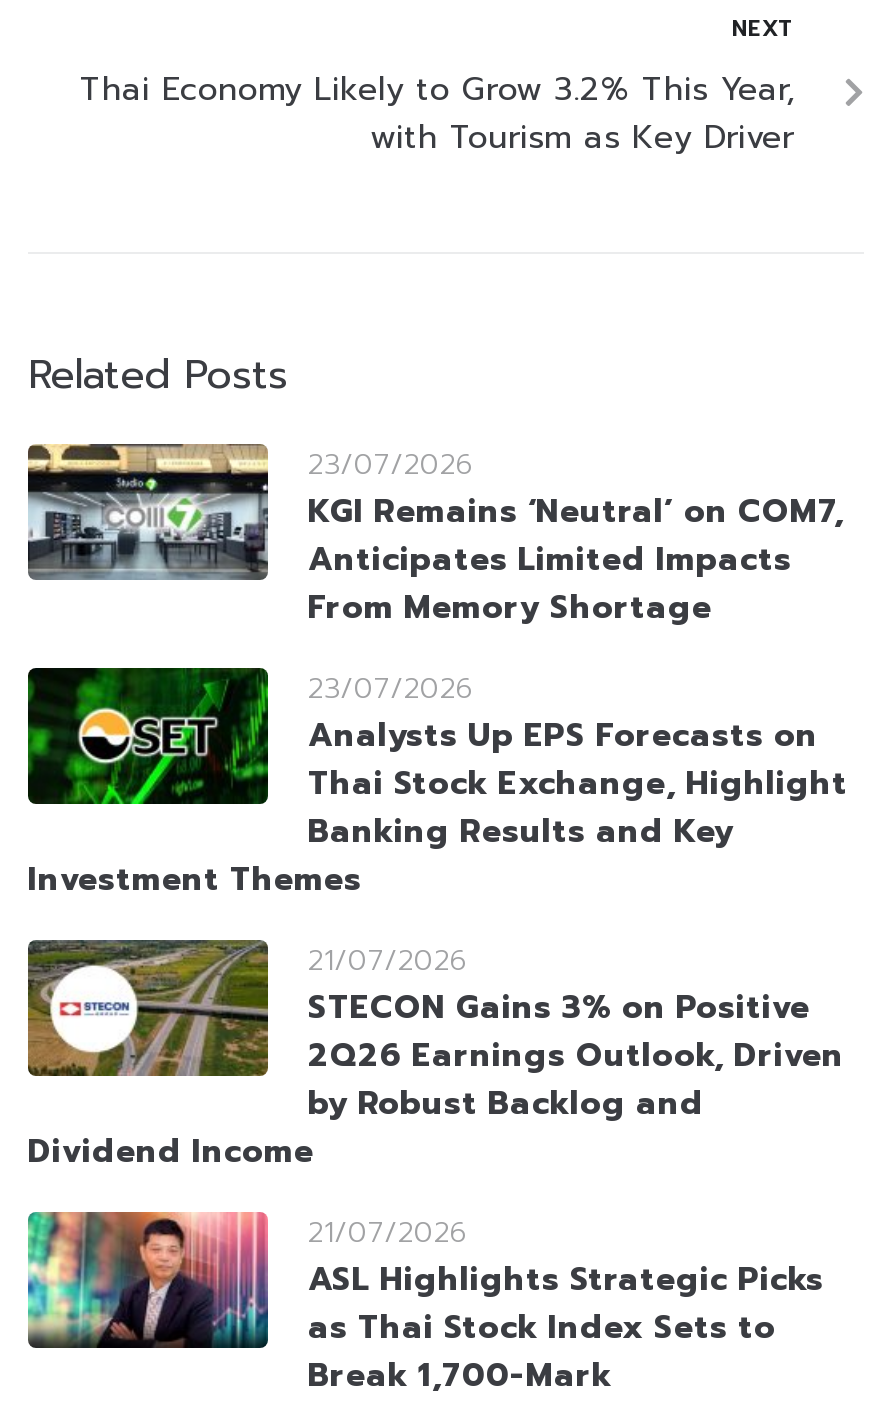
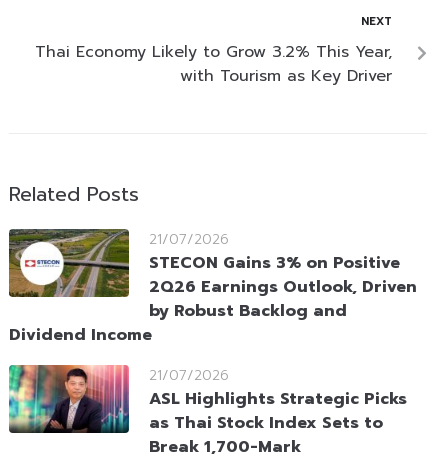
- [image]
- 23/07/2026
- KGI Remains ‘Neutral’ on COM7,
- Anticipates Limited Impacts
- From Memory Shortage
- 23/07/2026
- Analysts Up EPS Forecasts on
- Thai Stock Exchange, Highlight
- Banking Results and Key
- Investment Themes

- [image]
